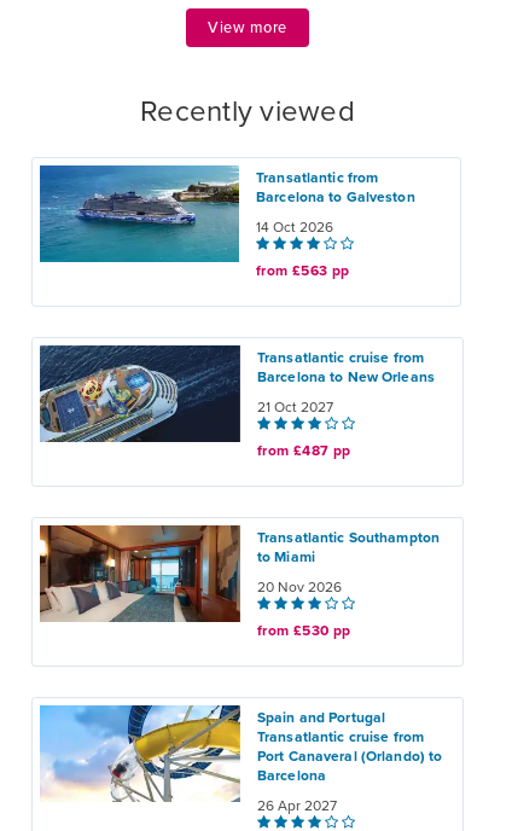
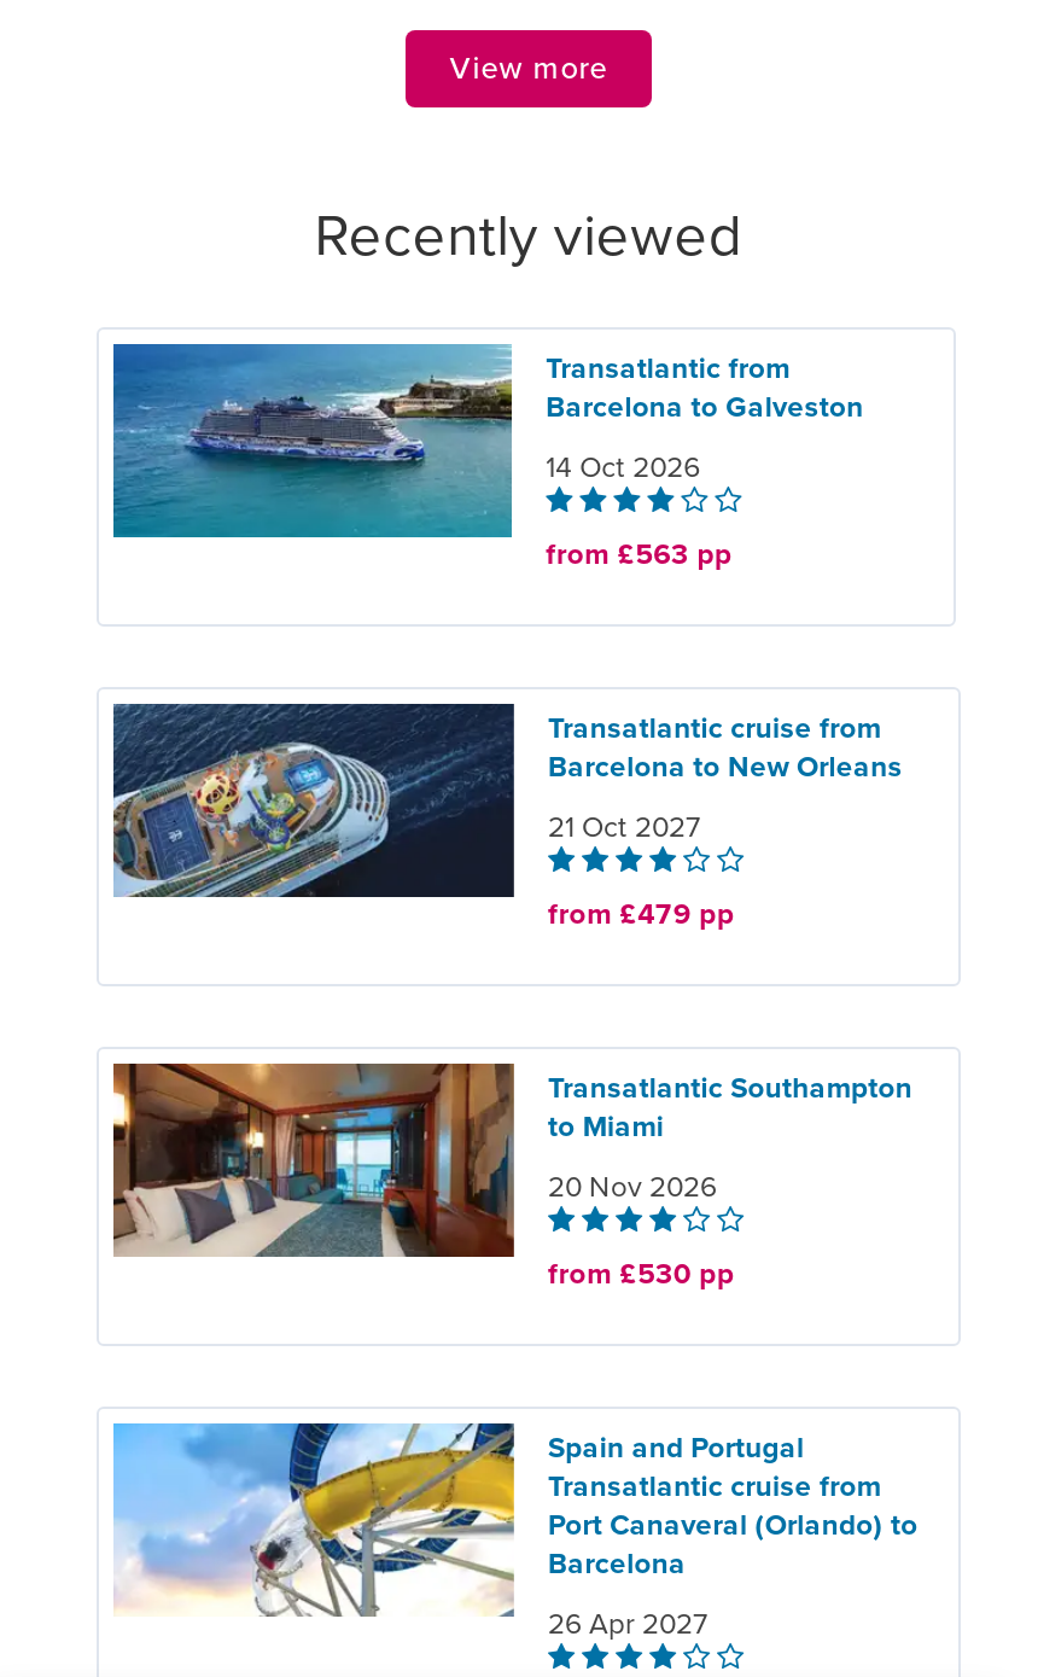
- from £487 pp
+ from £479 pp
